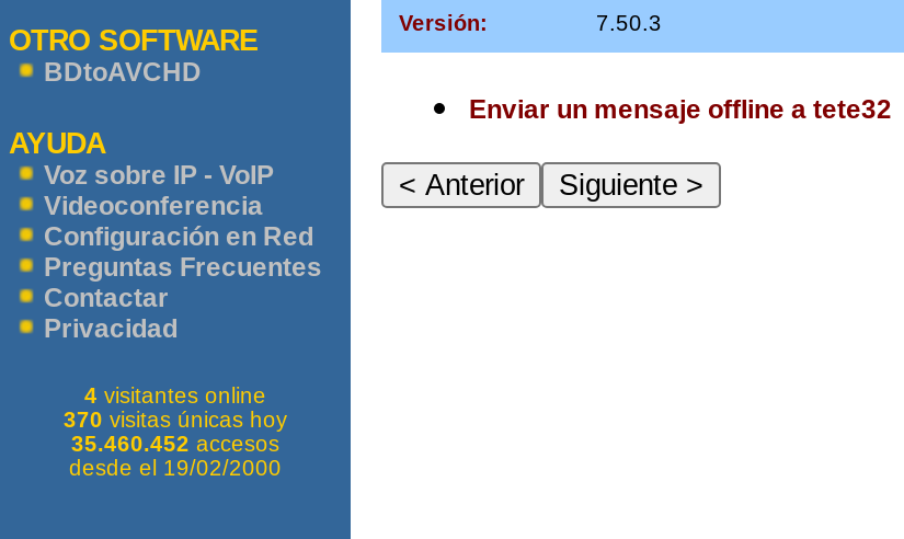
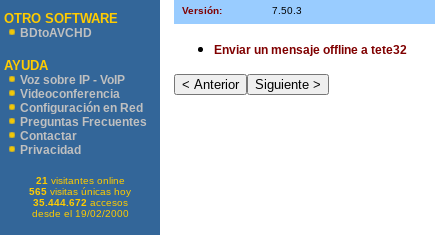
- 4 visitantes online
+ 21 visitantes online

- 370 visitas únicas hoy
+ 565 visitas únicas hoy

- 35.460.452 accesos
+ 35.444.672 accesos
